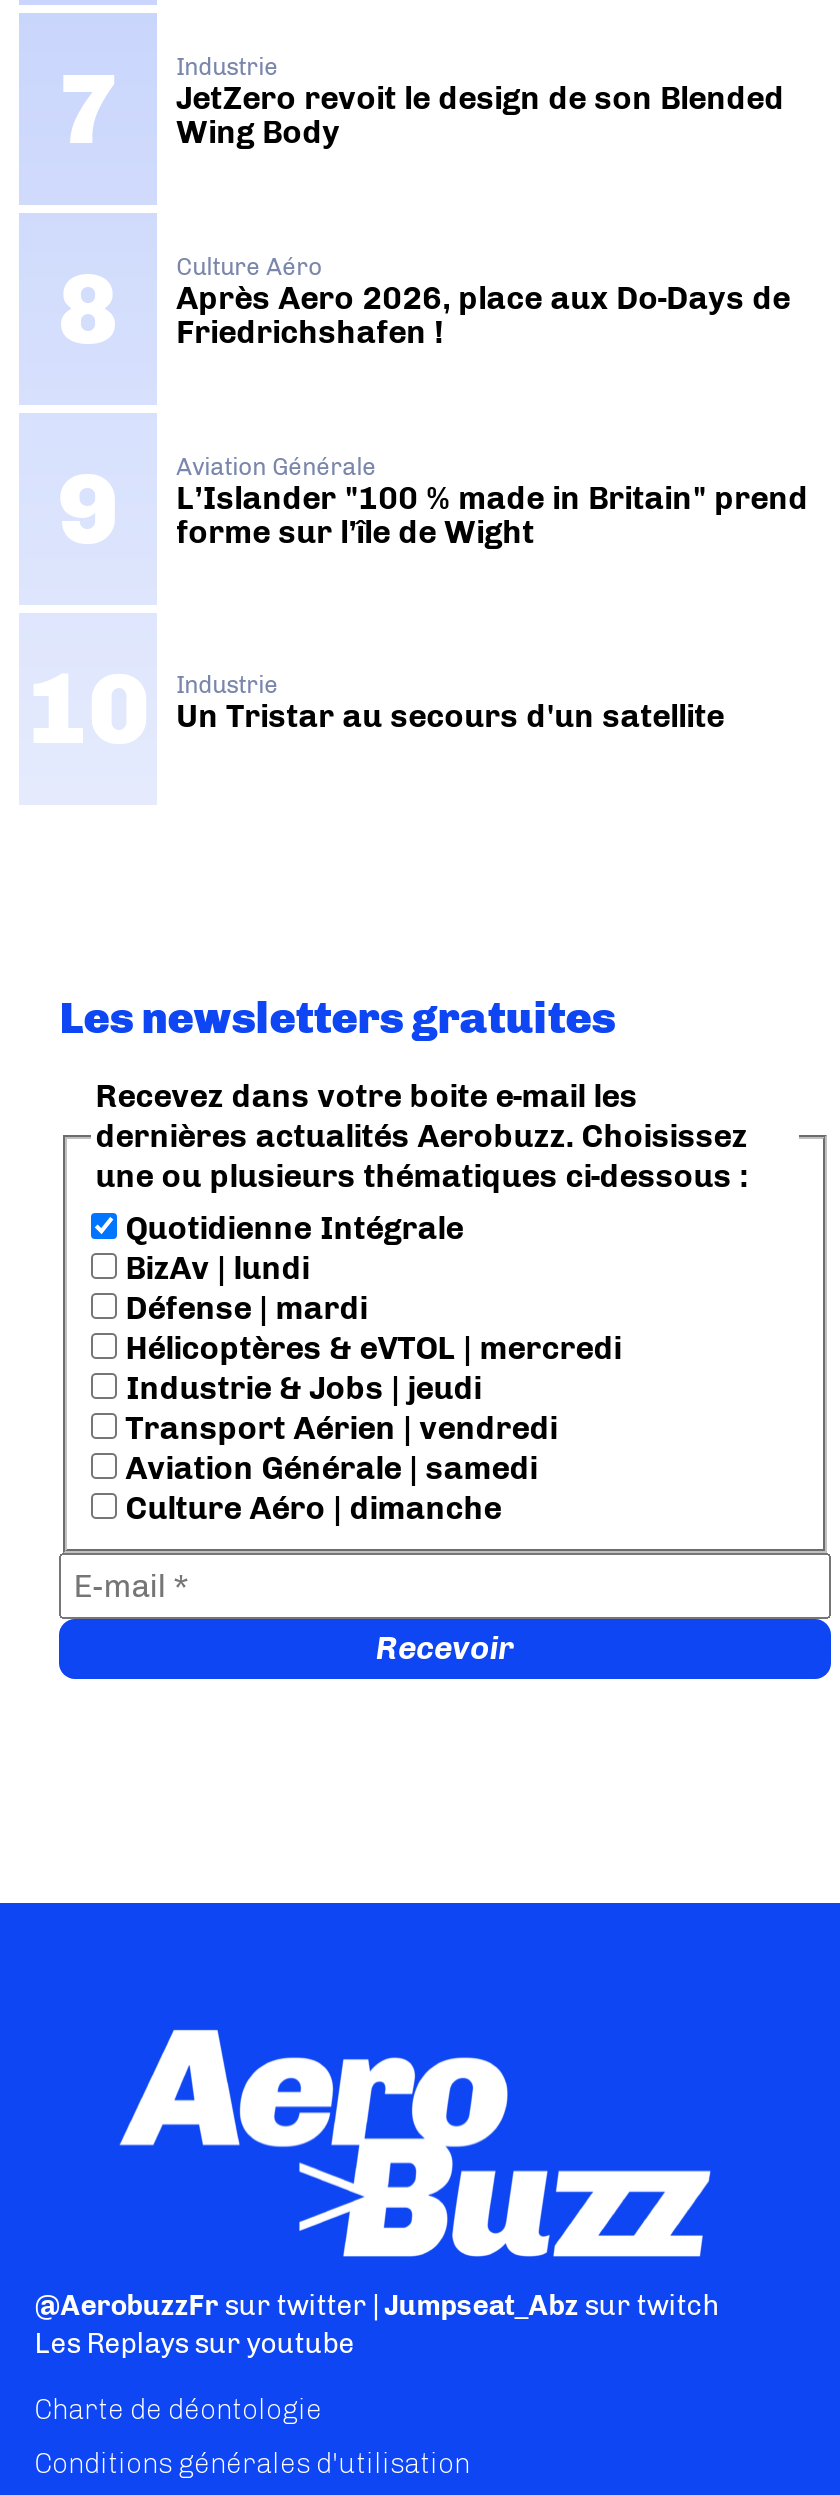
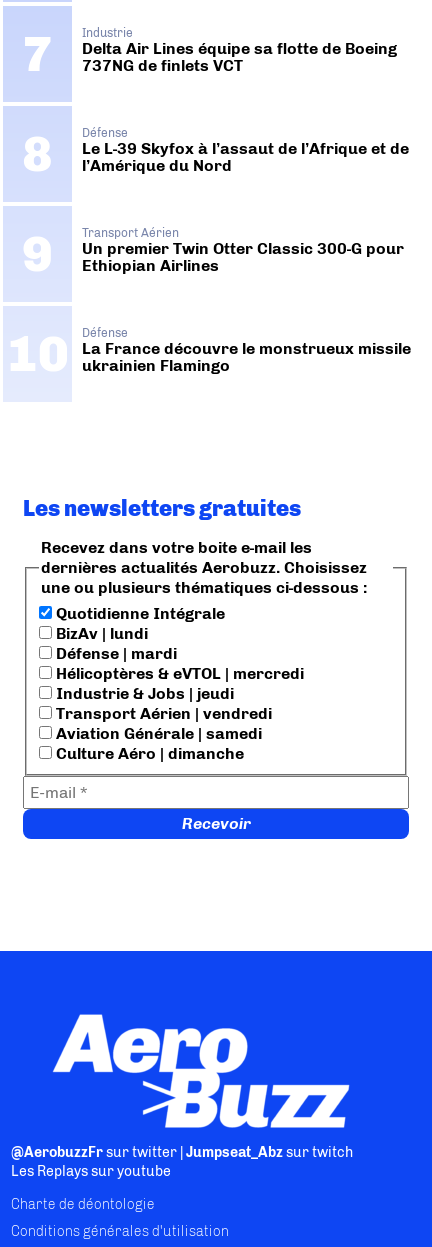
- JetZero revoit le design de son Blended
- Wing Body
+ Delta Air Lines équipe sa flotte de Boeing
+ 737NG de finlets VCT

- Culture Aéro
- Après Aero 2026, place aux Do-Days de
- Friedrichshafen !
+ Défense
+ Le L-39 Skyfox à l’assaut de l’Afrique et de
+ l’Amérique du Nord

- Aviation Générale
- L’Islander "100 % made in Britain" prend
- forme sur l’île de Wight
+ Transport Aérien
+ Un premier Twin Otter Classic 300-G pour
+ Ethiopian Airlines

- Industrie
- Un Tristar au secours d'un satellite
+ Défense
+ La France découvre le monstrueux missile
+ ukrainien Flamingo
